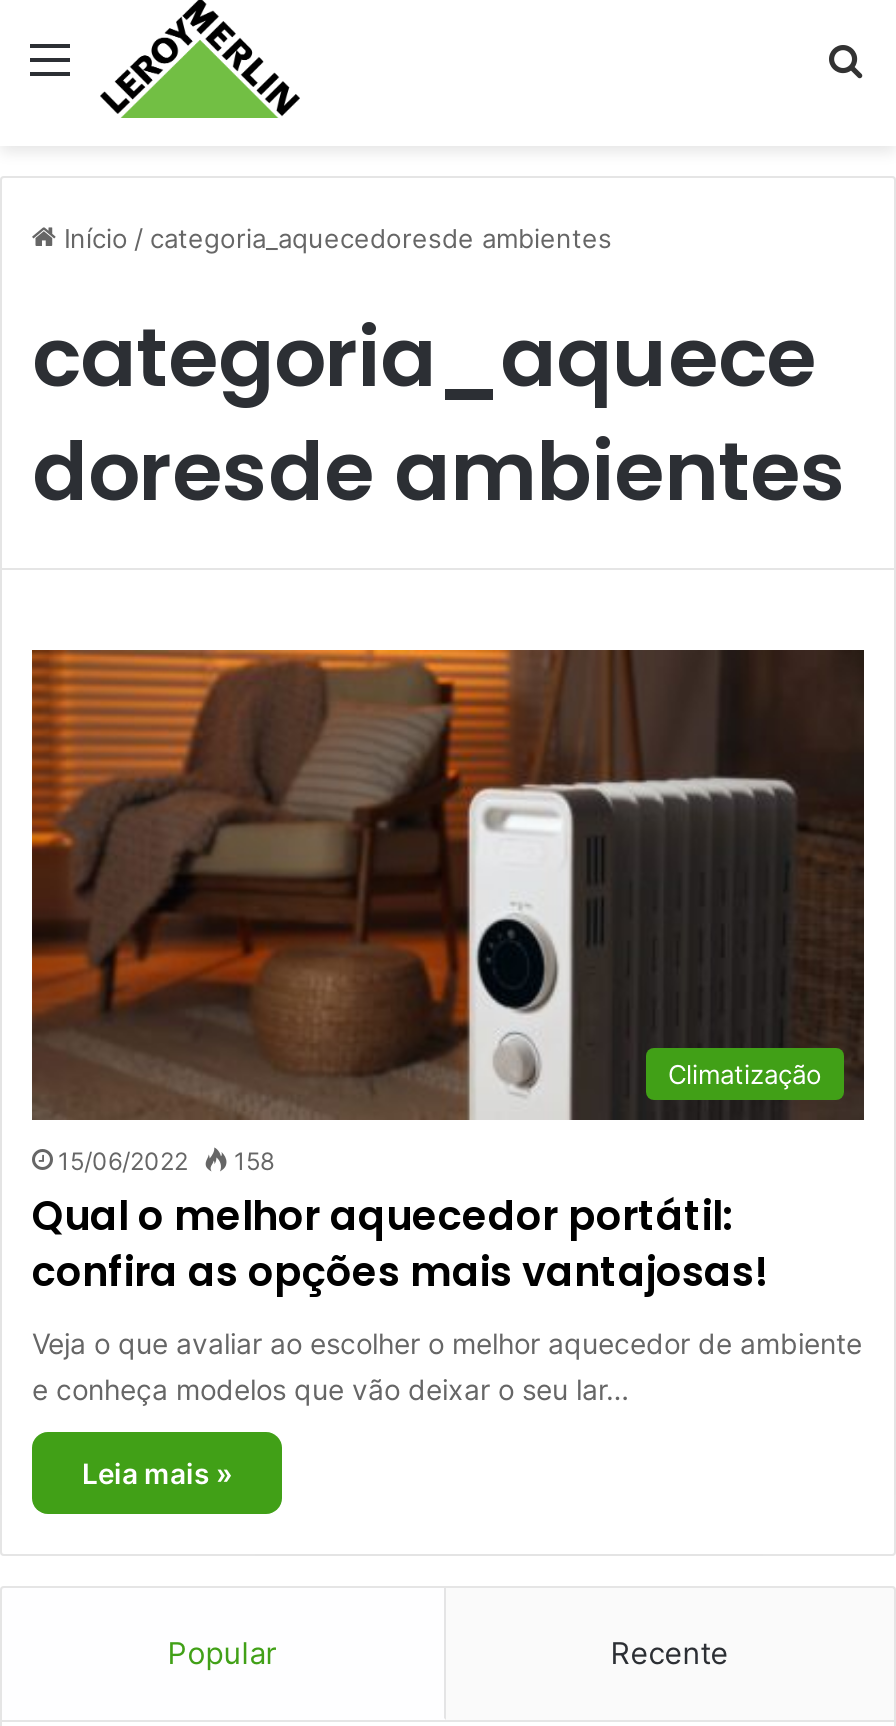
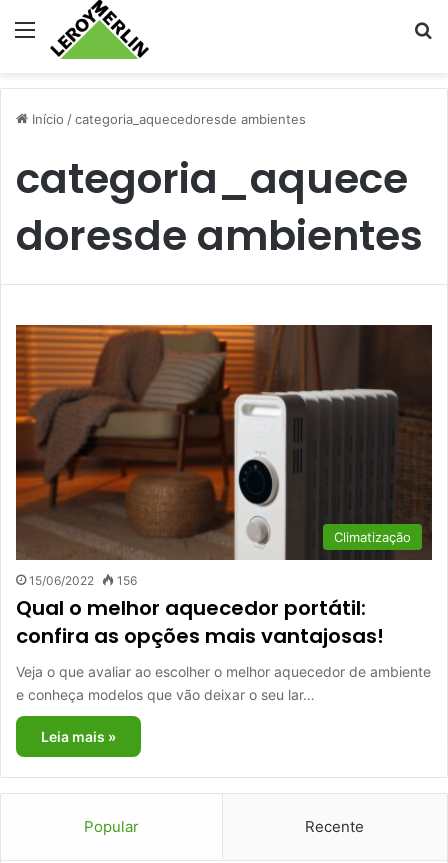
- 15/06/2022 158
+ 15/06/2022 156
